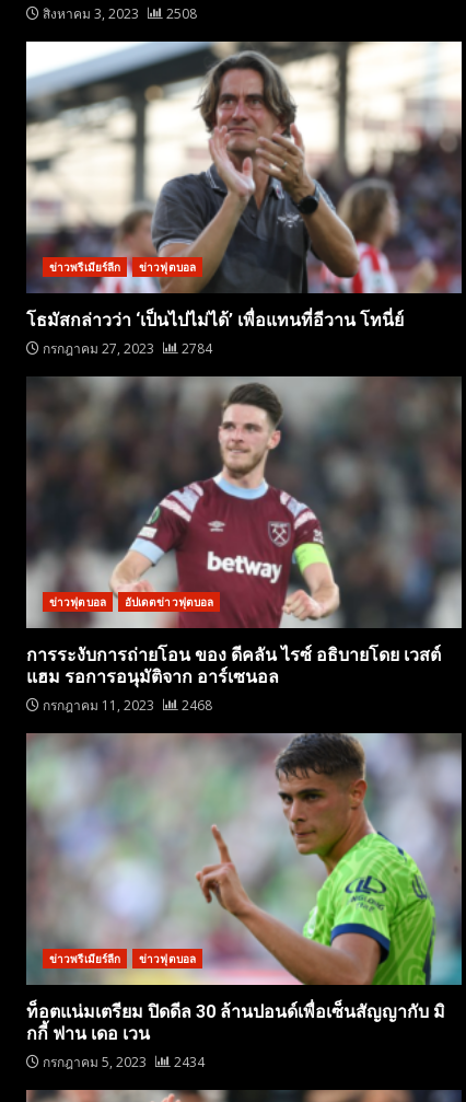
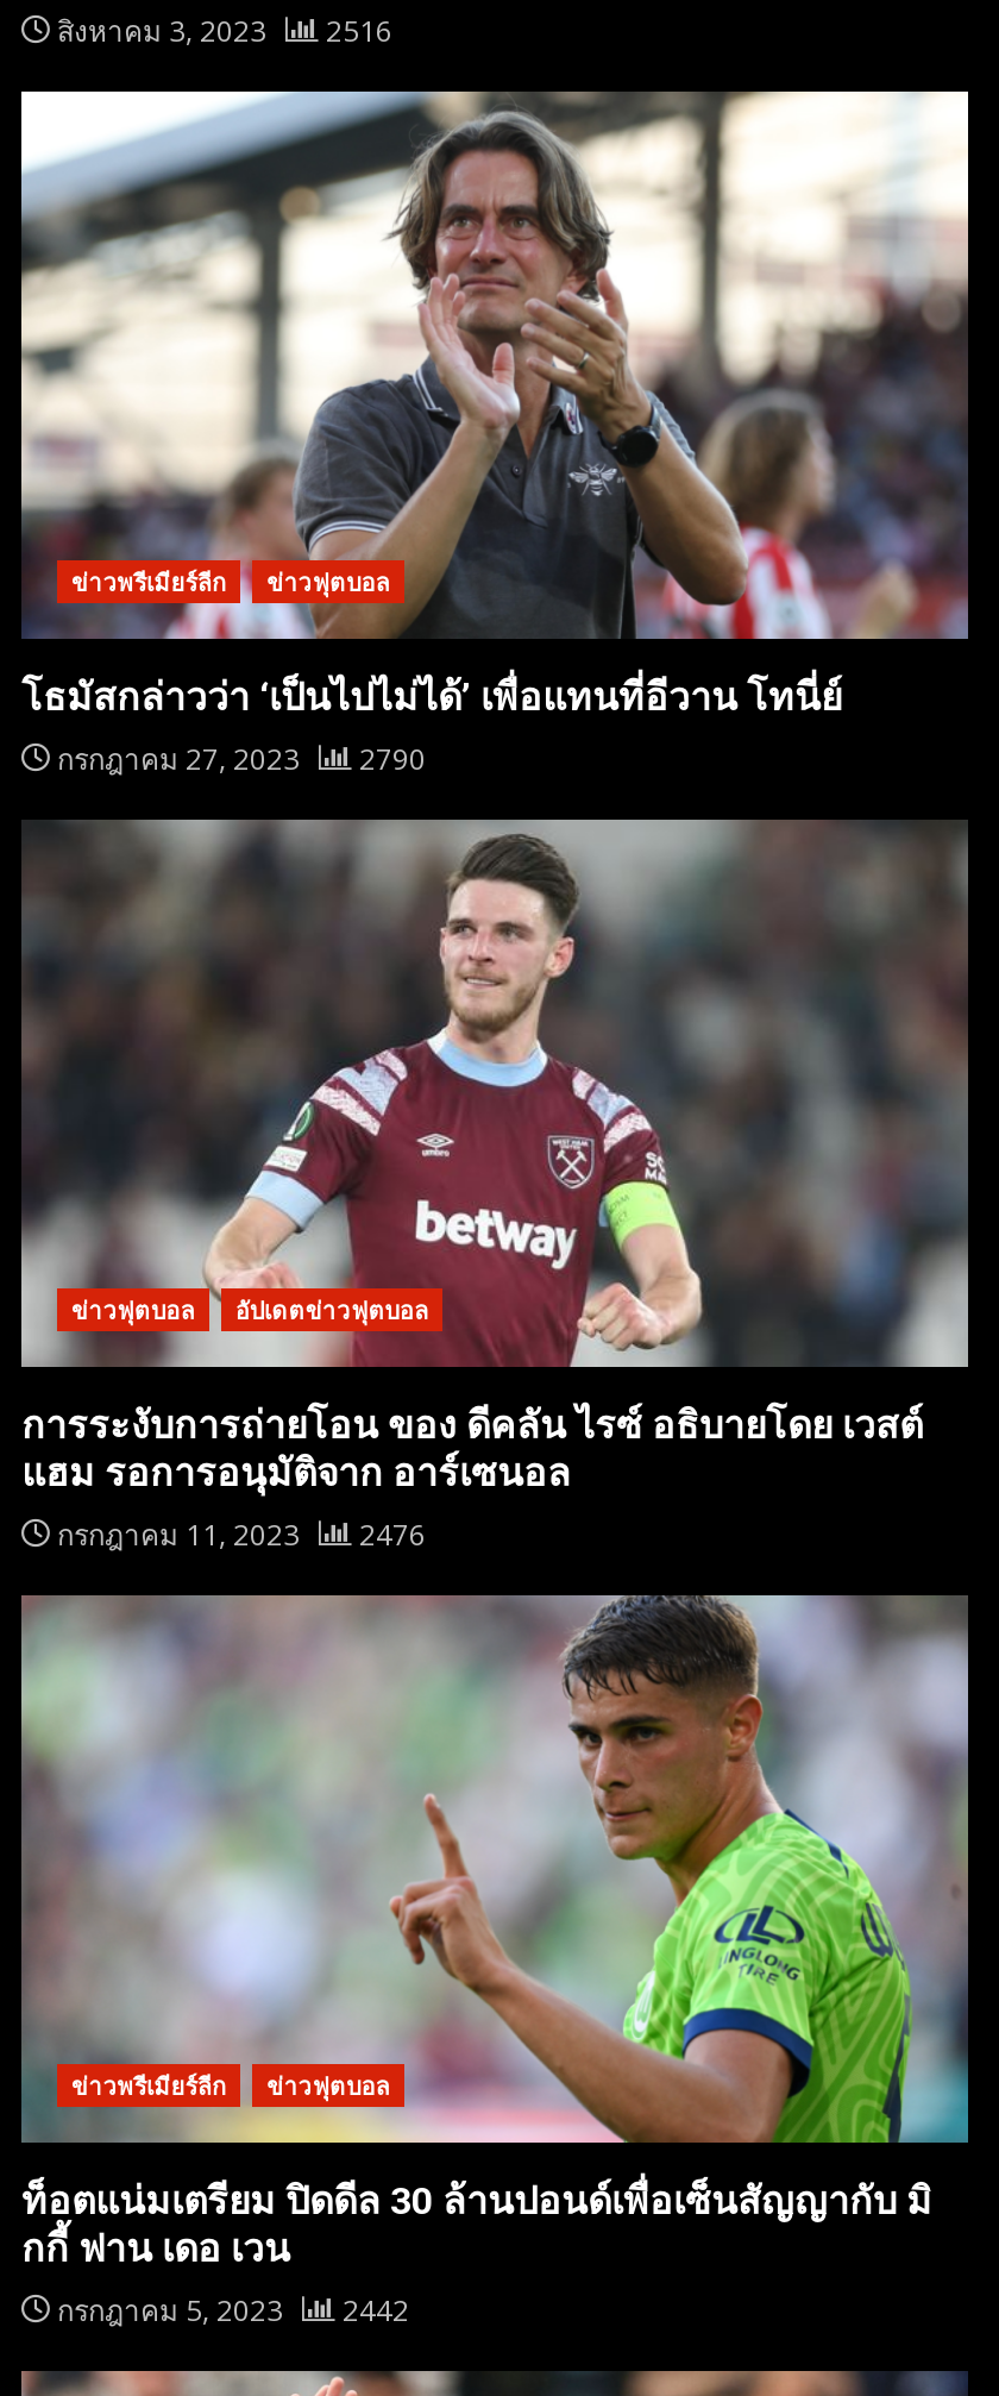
- สิงหาคม 3, 2023 2508
+ สิงหาคม 3, 2023 2516

- กรกฎาคม 27, 2023 2784
+ กรกฎาคม 27, 2023 2790

- กรกฎาคม 11, 2023 2468
+ กรกฎาคม 11, 2023 2476

- กรกฎาคม 5, 2023 2434
+ กรกฎาคม 5, 2023 2442
